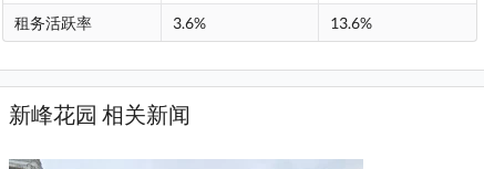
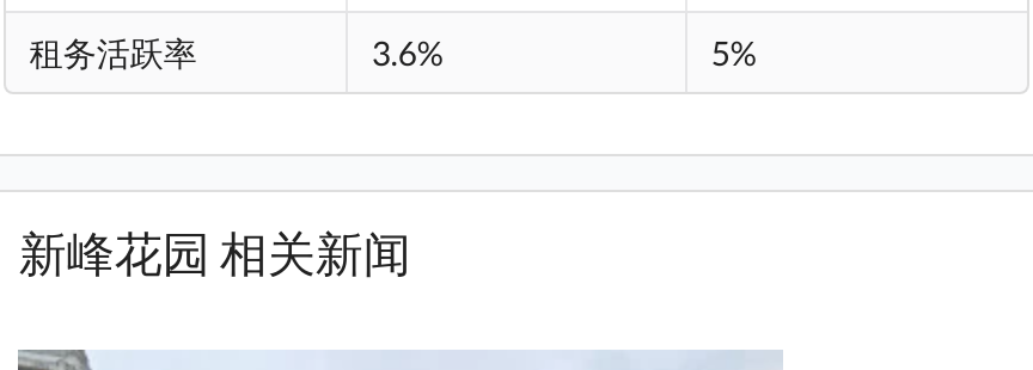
- 13.6%
+ 5%
